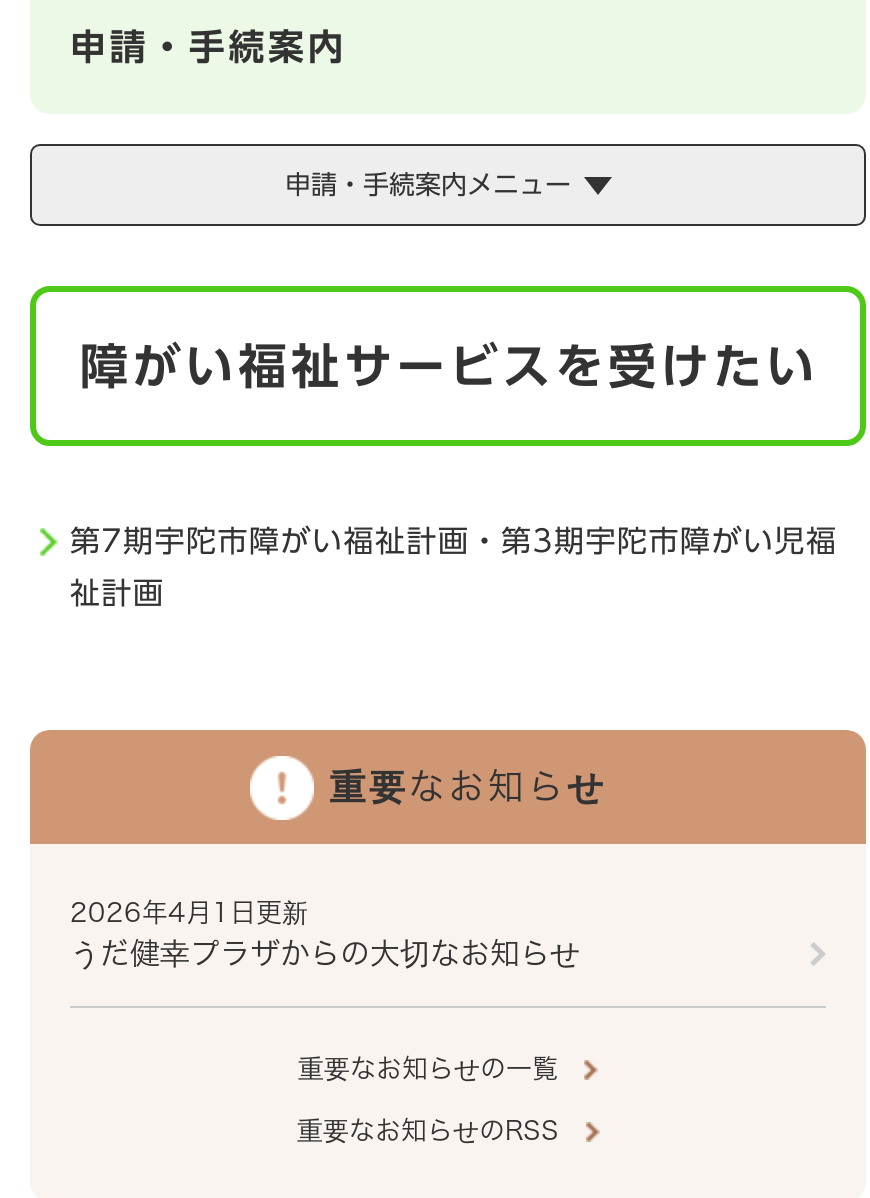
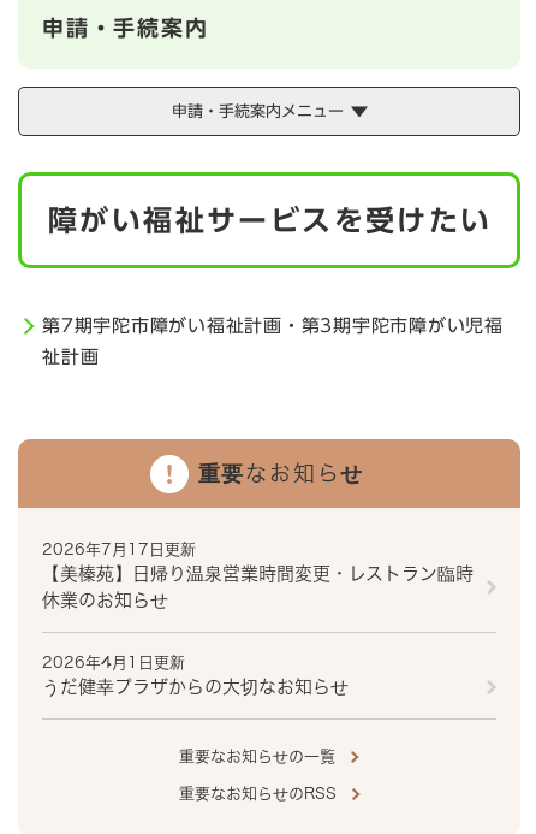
+ 2026年7月17日更新
+ 【美榛苑】日帰り温泉営業時間変更・レストラン臨時
+ 休業のお知らせ
